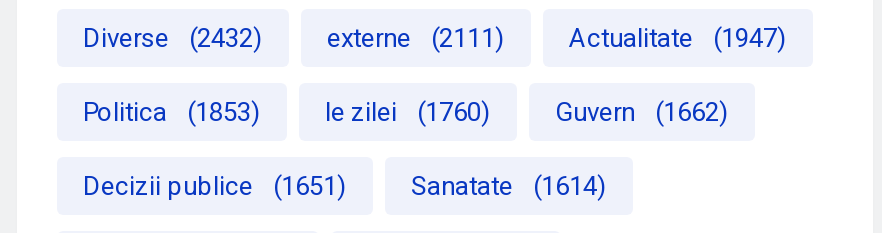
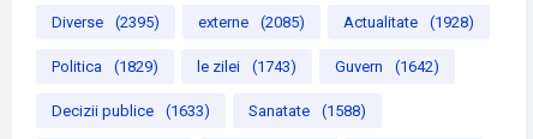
- Diverse (2432)
+ Diverse (2395)

- externe (2111)
+ externe (2085)

- Actualitate (1947)
+ Actualitate (1928)

- Politica (1853)
+ Politica (1829)

- le zilei (1760)
+ le zilei (1743)

- Guvern (1662)
+ Guvern (1642)

- Decizii publice (1651)
+ Decizii publice (1633)

- Sanatate (1614)
+ Sanatate (1588)
